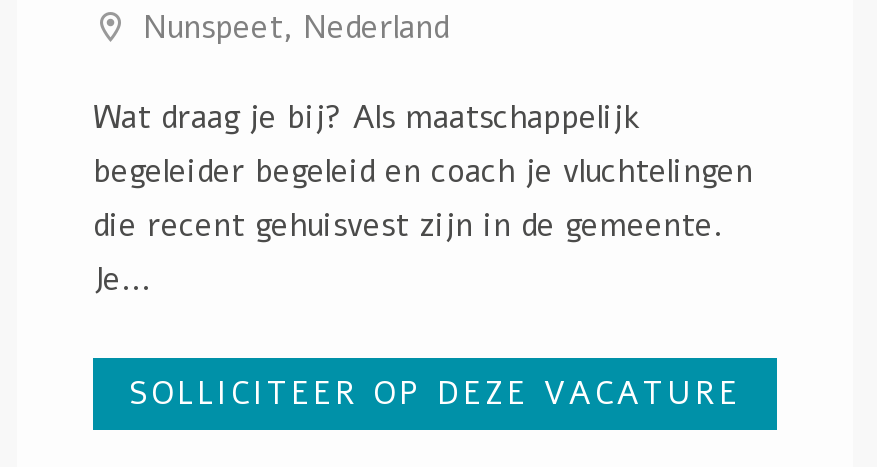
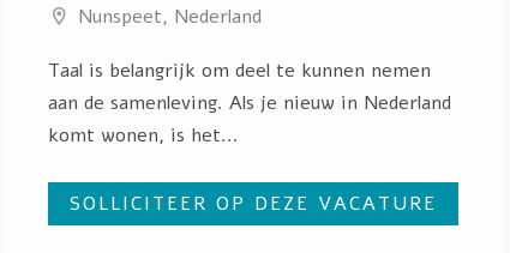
- Wat draag je bij? Als maatschappelijk
- begeleider begeleid en coach je vluchtelingen
- die recent gehuisvest zijn in de gemeente.
- Je...
+ Taal is belangrijk om deel te kunnen nemen
+ aan de samenleving. Als je nieuw in Nederland
+ komt wonen, is het...
